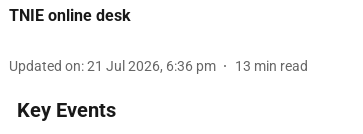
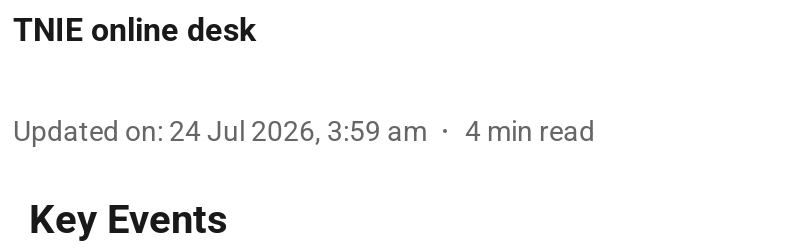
- Updated on: 21 Jul 2026, 6:36 pm
+ Updated on: 24 Jul 2026, 3:59 am

- 13 min read
+ 4 min read
